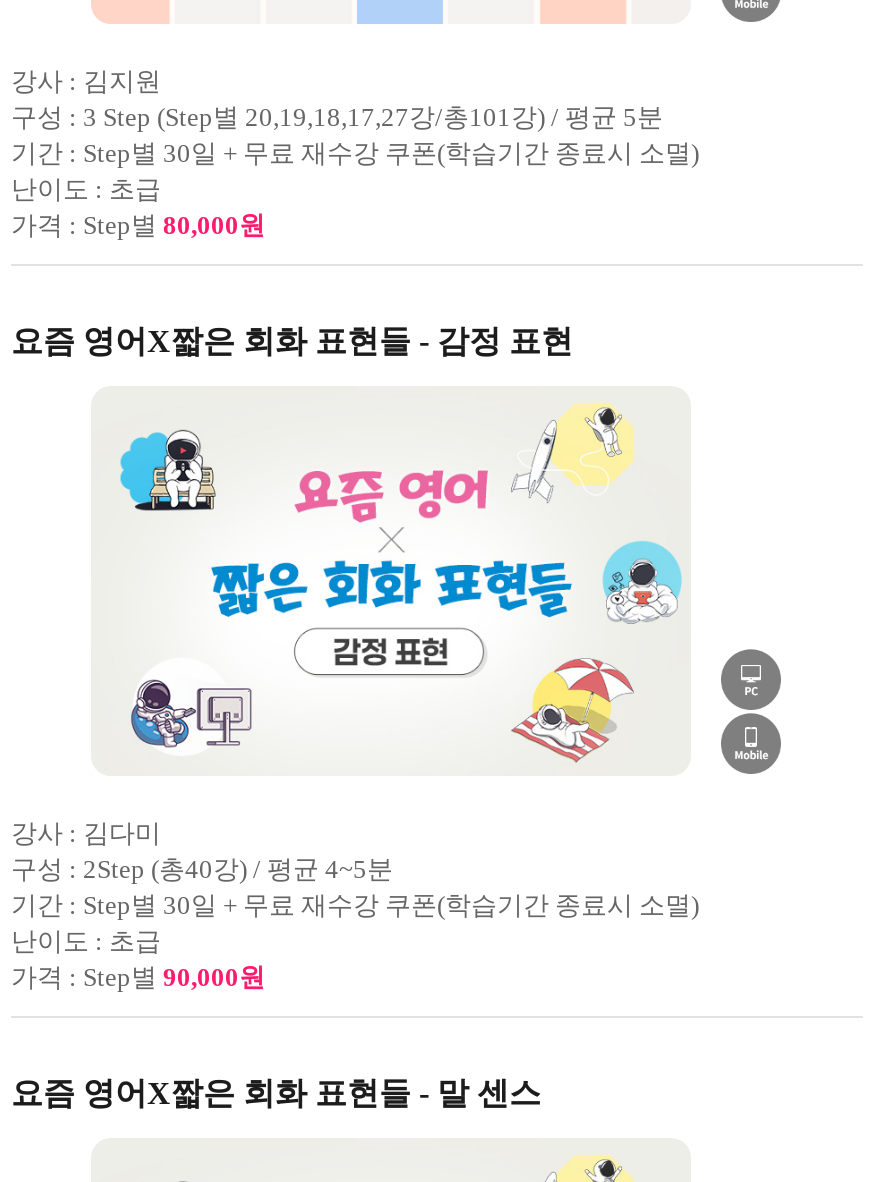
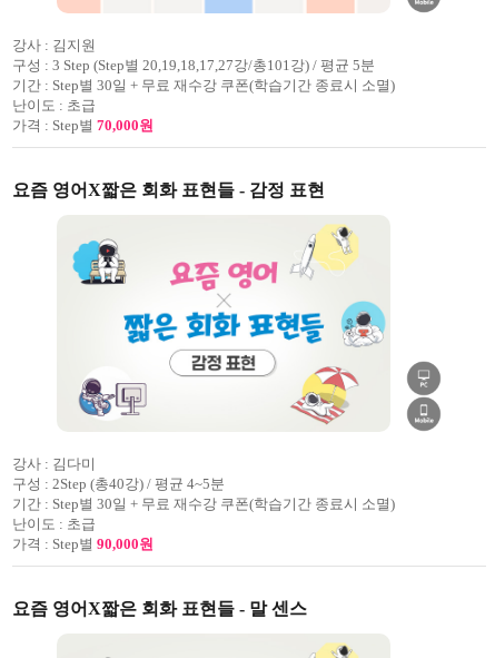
- 가격 : Step별 80,000원
+ 가격 : Step별 70,000원
